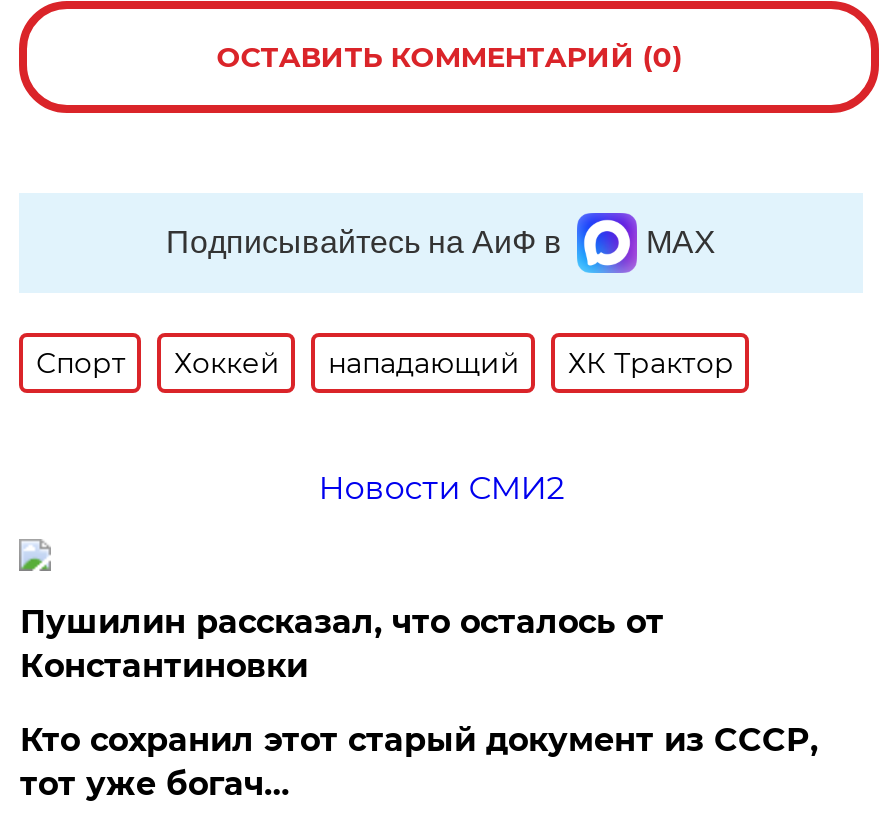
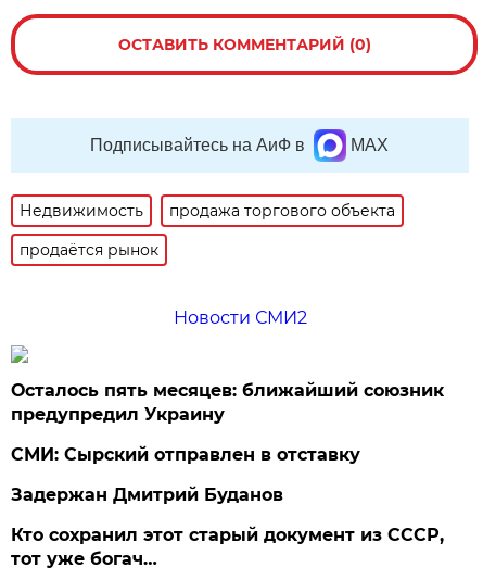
- Спорт
- Хоккей
- нападающий
- ХК Трактор
+ Недвижимость
+ продажа торгового объекта
+ продаётся рынок

- Пушилин рассказал, что осталось от
- Константиновки
+ Осталось пять месяцев: ближайший союзник
+ предупредил Украину
+ СМИ: Сырский отправлен в отставку
+ Задержан Дмитрий Буданов
